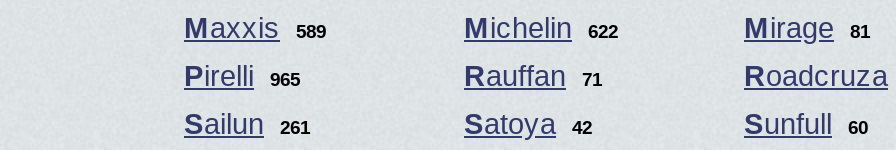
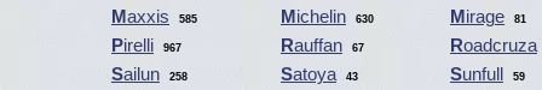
- Maxxis 589
+ Maxxis 585

- Michelin 622
+ Michelin 630

- Pirelli 965
+ Pirelli 967

- Rauffan 71
+ Rauffan 67

- Sailun 261
+ Sailun 258

- Satoya 42
+ Satoya 43

- Sunfull 60
+ Sunfull 59
